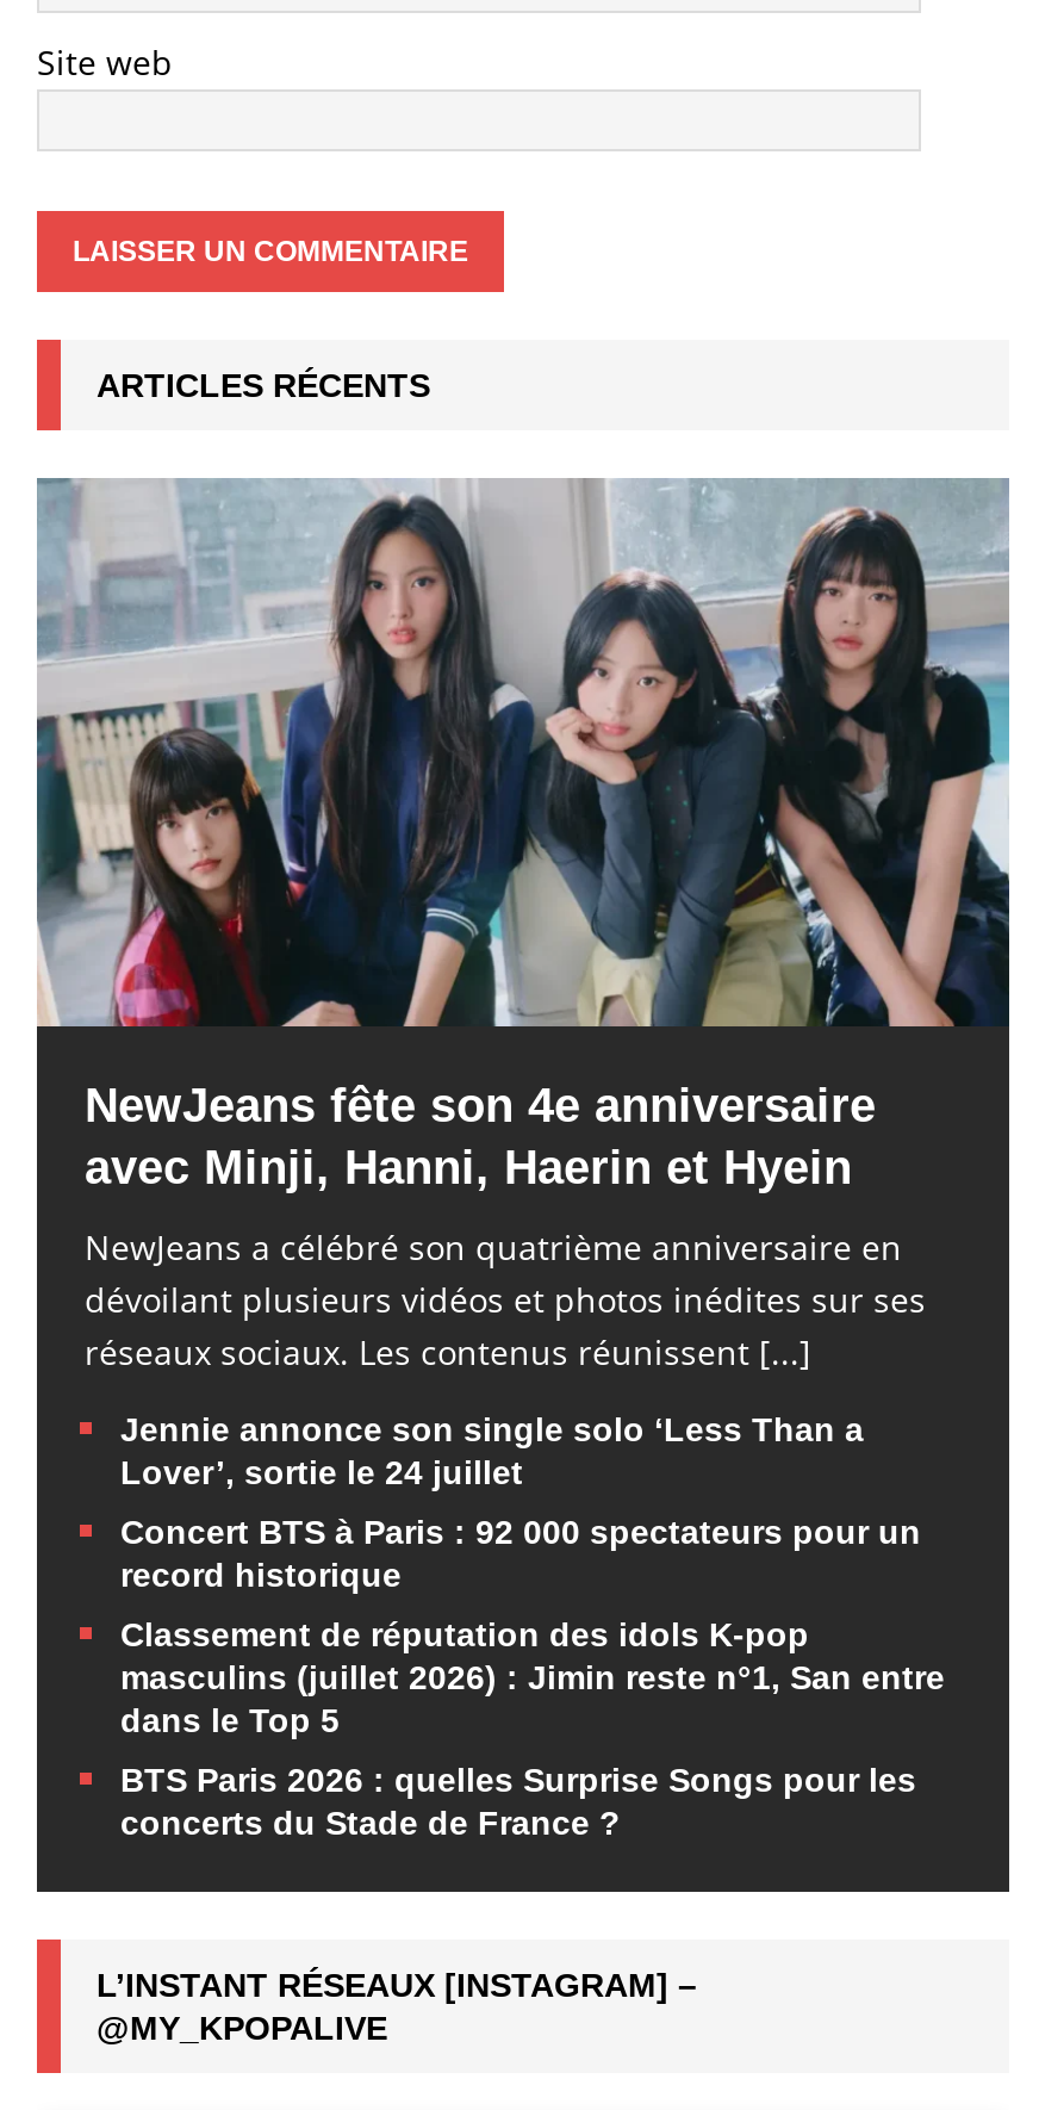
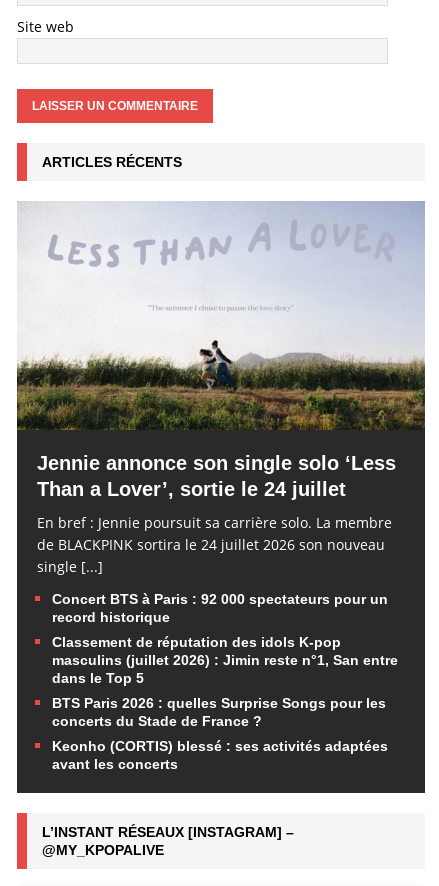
- [image]
- NewJeans fête son 4e anniversaire
- avec Minji, Hanni, Haerin et Hyein
- NewJeans a célébré son quatrième anniversaire en
- dévoilant plusieurs vidéos et photos inédites sur ses
- réseaux sociaux. Les contenus réunissent [...]
- Jennie annonce son single solo ‘Less Than a
- Lover’, sortie le 24 juillet
+ [image]
+ Jennie annonce son single solo ‘Less
+ Than a Lover’, sortie le 24 juillet
+ En bref : Jennie poursuit sa carrière solo. La membre
+ de BLACKPINK sortira le 24 juillet 2026 son nouveau
+ single [...]

moved up: Concert BTS à Paris : 92 000 spectateurs pour un | record historique | Classement de réputation des idols K-pop | masculins (juillet 2026) : Jimin reste n°1, San entre | dans le Top 5 | BTS Paris 2026 : quelles Surprise Songs pour les | concerts du Stade de France ?

+ Keonho (CORTIS) blessé : ses activités adaptées
+ avant les concerts
